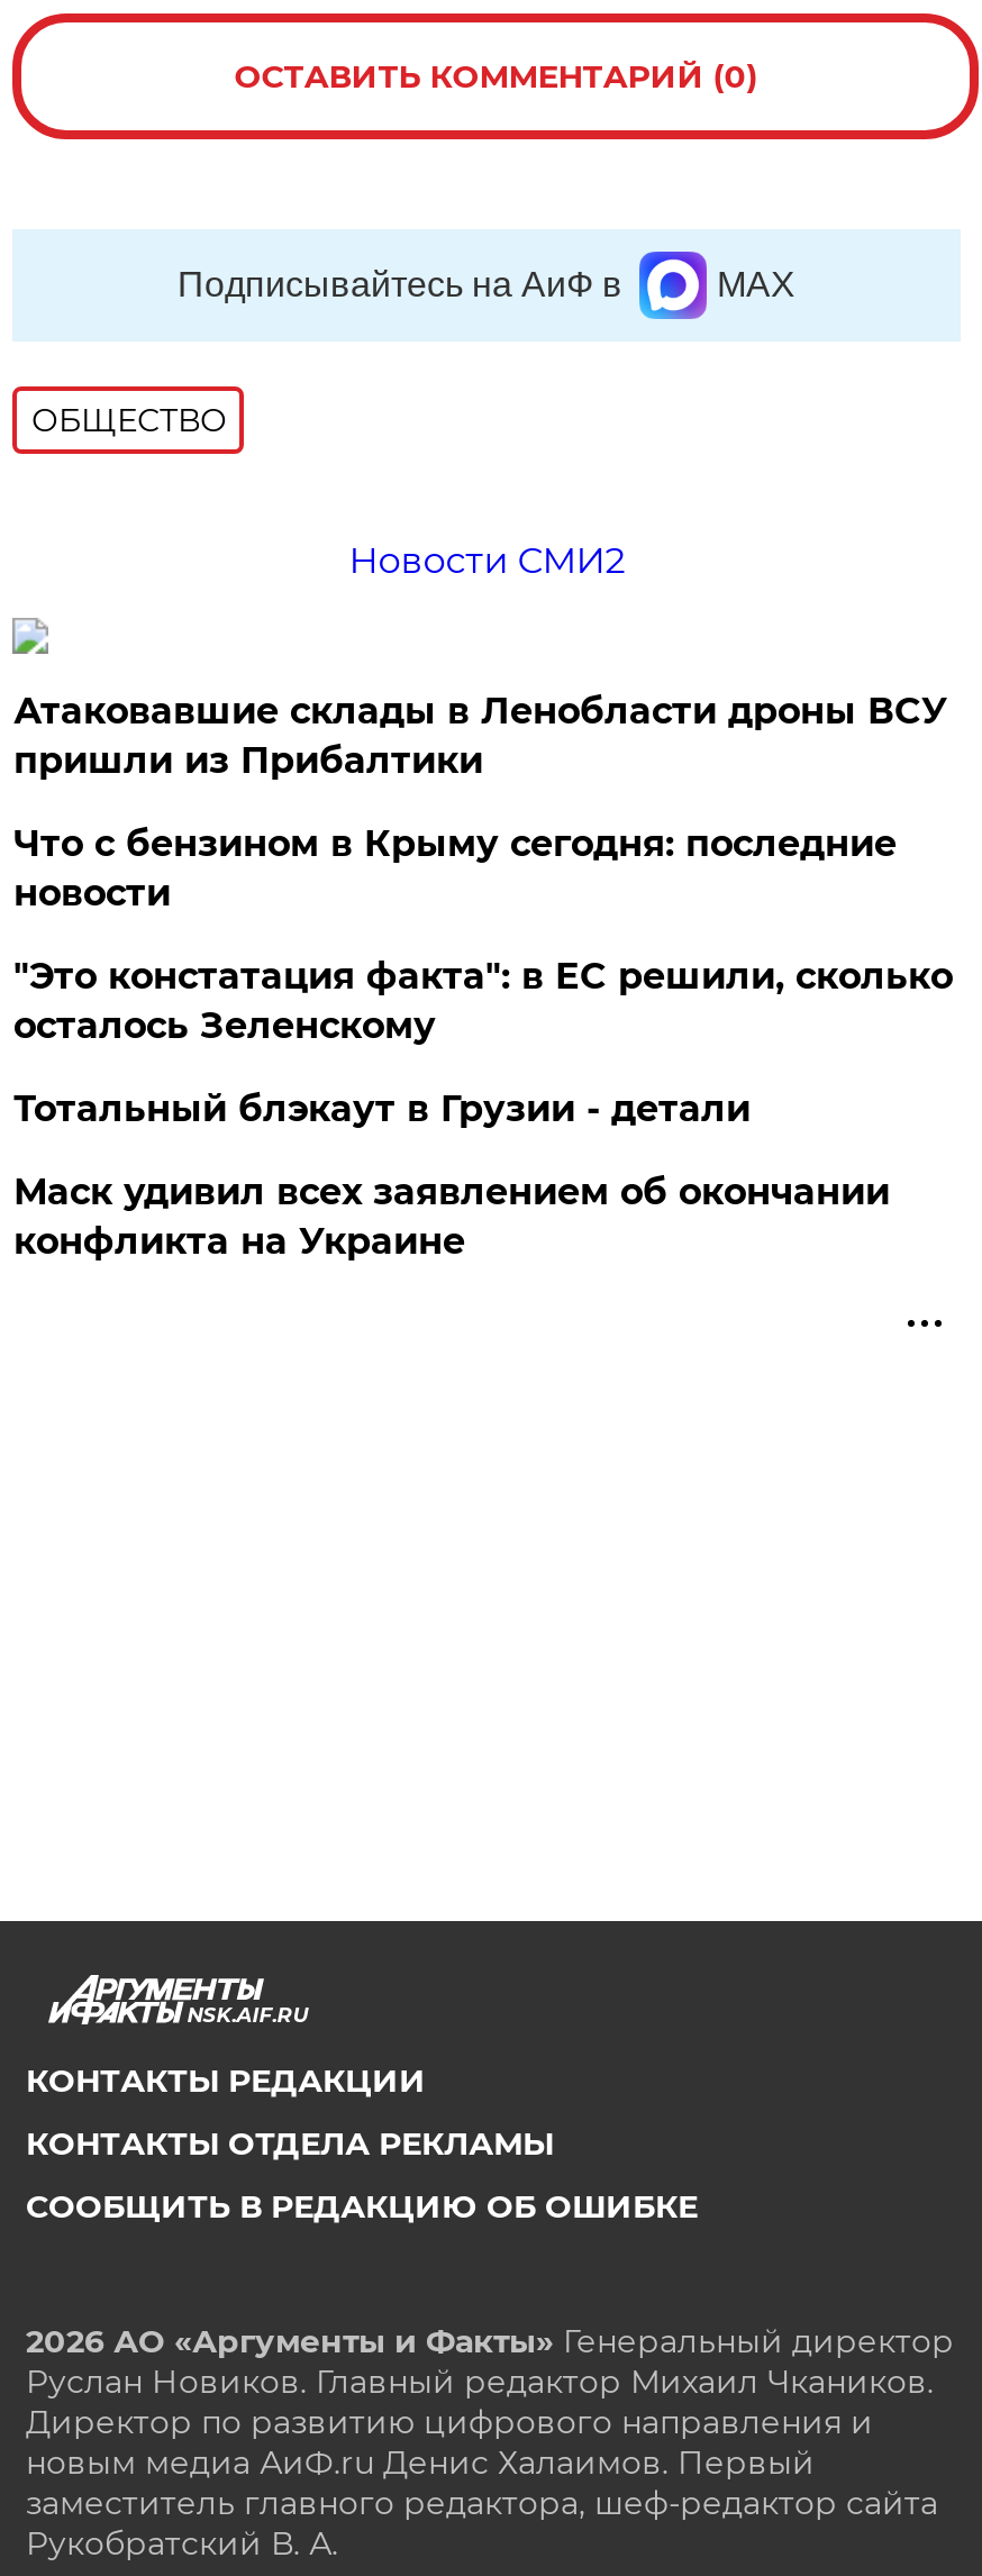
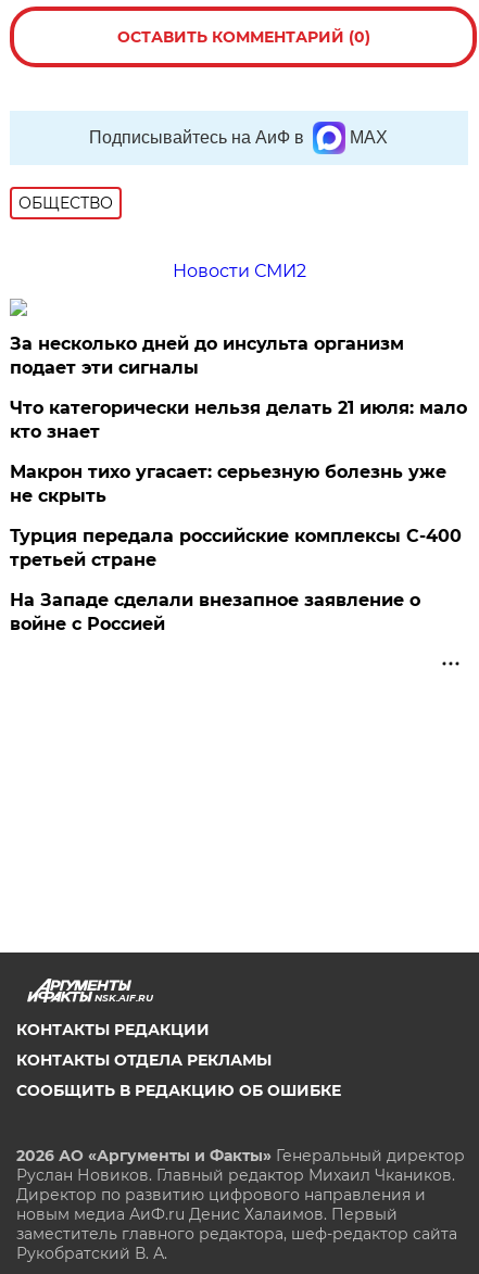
- Атаковавшие склады в Ленобласти дроны ВСУ
- пришли из Прибалтики
+ За несколько дней до инсульта организм
+ подает эти сигналы

- Что с бензином в Крыму сегодня: последние
- новости
+ Что категорически нельзя делать 21 июля: мало
+ кто знает

- "Это констатация факта": в ЕС решили, сколько
- осталось Зеленскому
+ Макрон тихо угасает: серьезную болезнь уже
+ не скрыть

- Тотальный блэкаут в Грузии - детали
+ Турция передала российские комплексы С-400
+ третьей стране

- Маск удивил всех заявлением об окончании
- конфликта на Украине
+ На Западе сделали внезапное заявление о
+ войне с Россией
